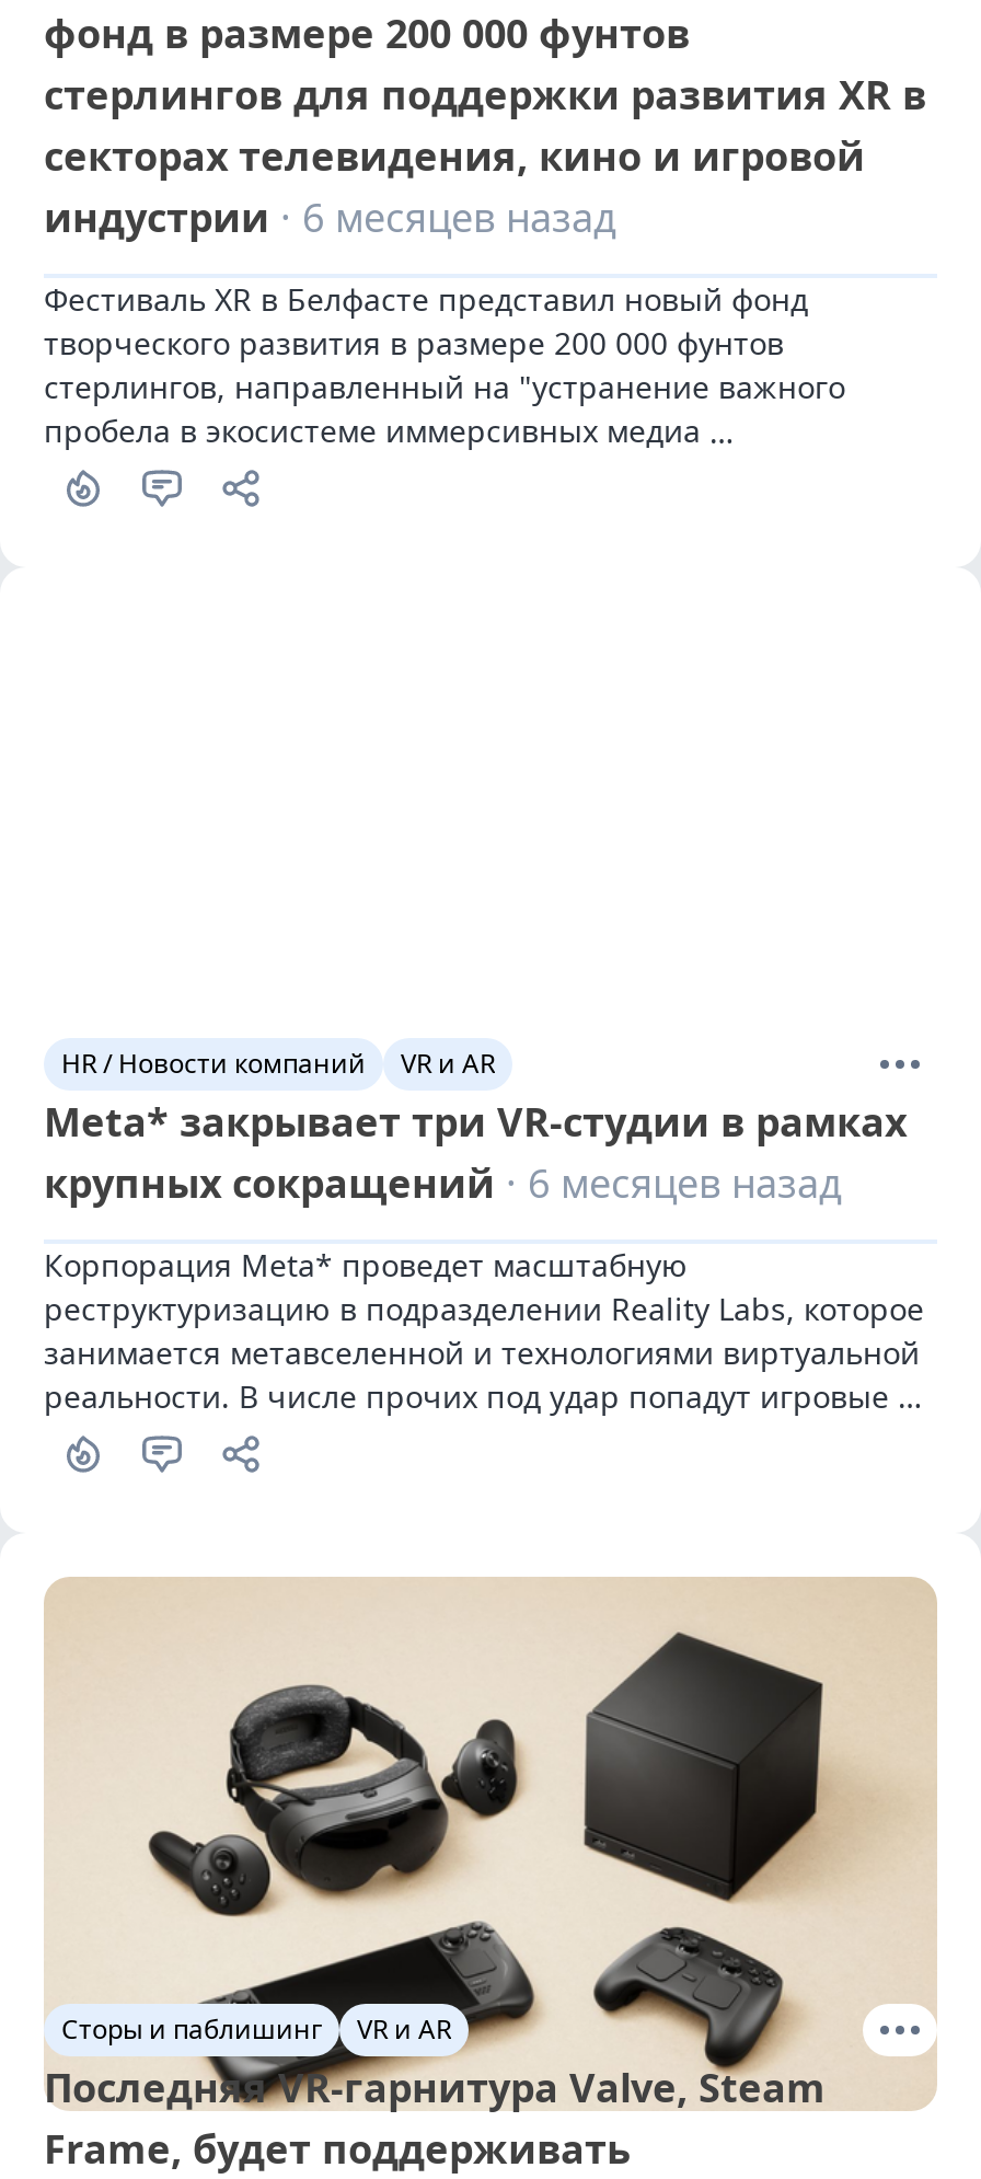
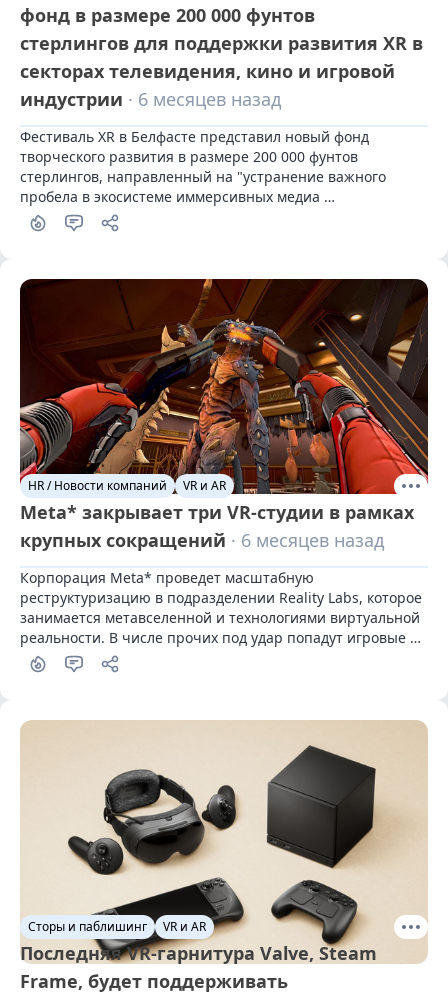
+ [image]
